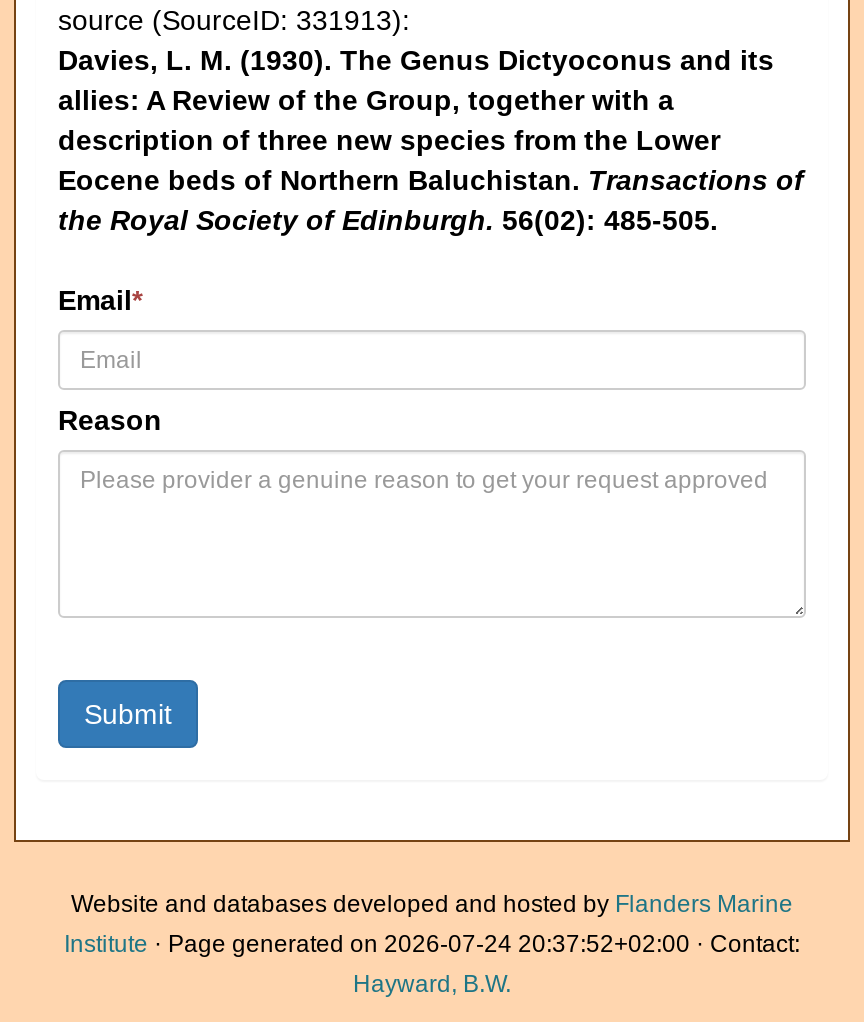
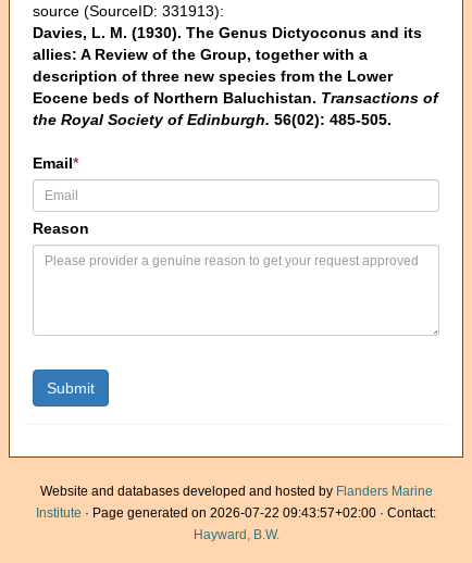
- Institute · Page generated on 2026-07-24 20:37:52+02:00 · Contact:
+ Institute · Page generated on 2026-07-22 09:43:57+02:00 · Contact:
